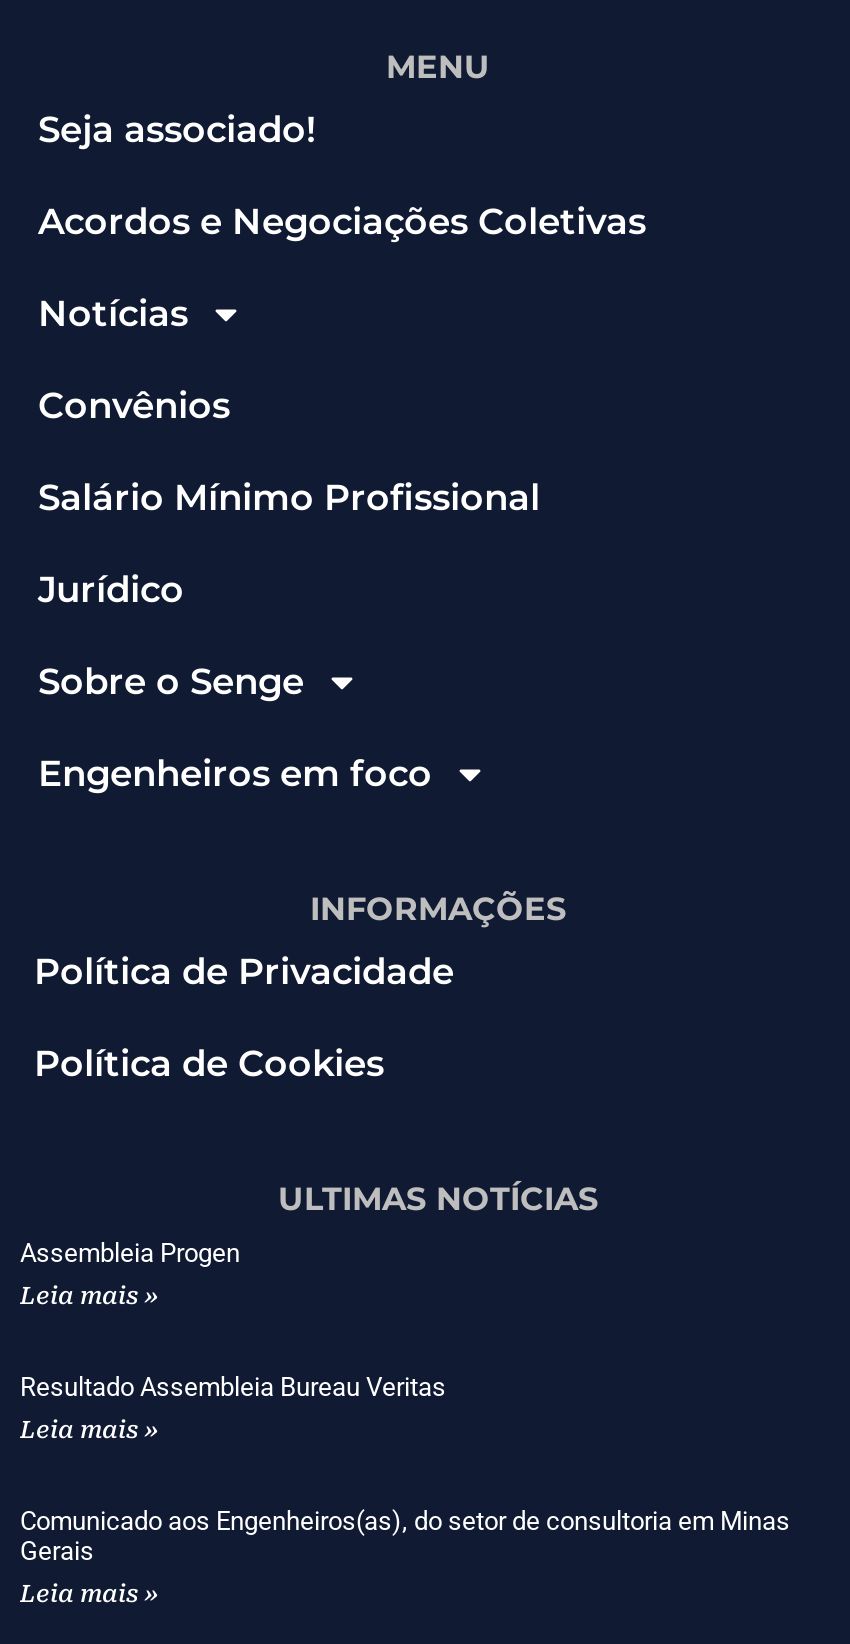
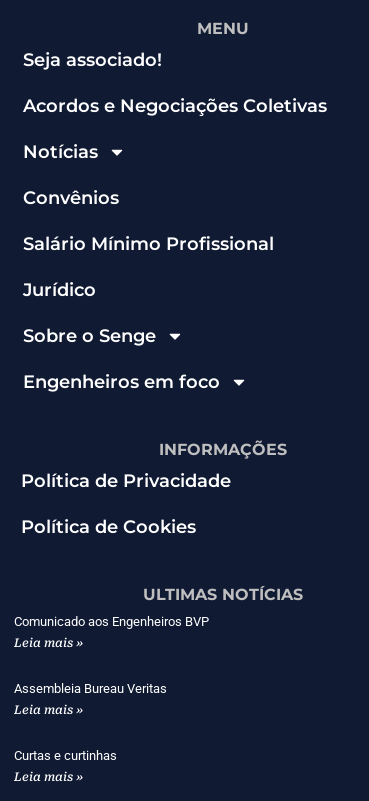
- Assembleia Progen
+ Comunicado aos Engenheiros BVP

- Resultado Assembleia Bureau Veritas
+ Assembleia Bureau Veritas

- Comunicado aos Engenheiros(as), do setor de consultoria em Minas
- Gerais
+ Curtas e curtinhas
